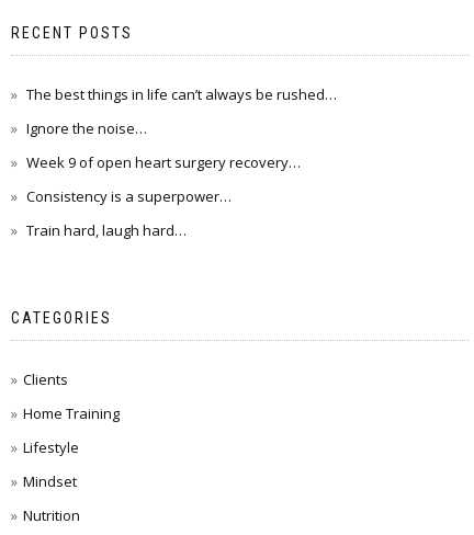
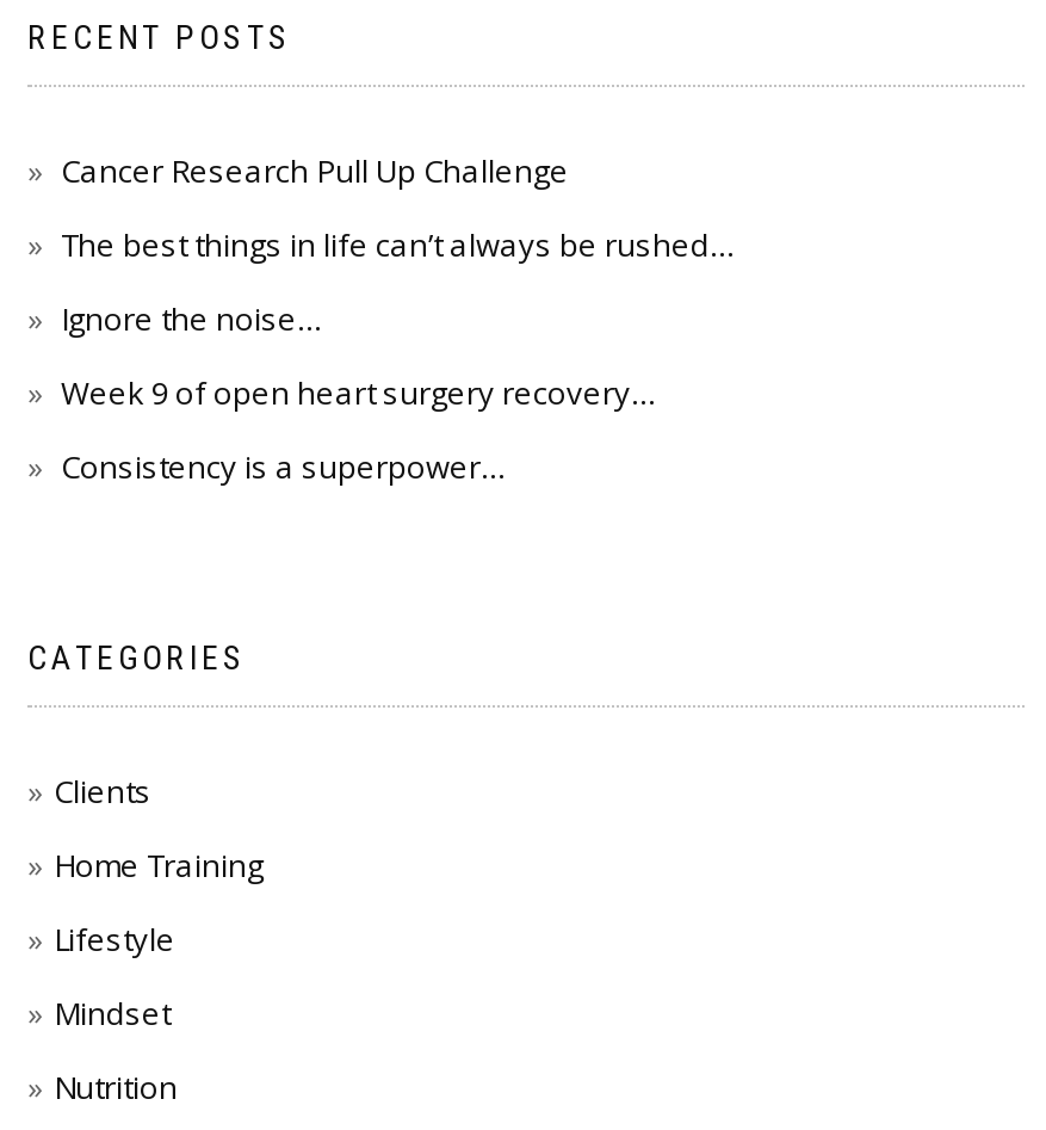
+ Cancer Research Pull Up Challenge

moved down: The best things in life can’t always be rushed… | Ignore the noise… | Week 9 of open heart surgery recovery… | Consistency is a superpower…

- Train hard, laugh hard…
